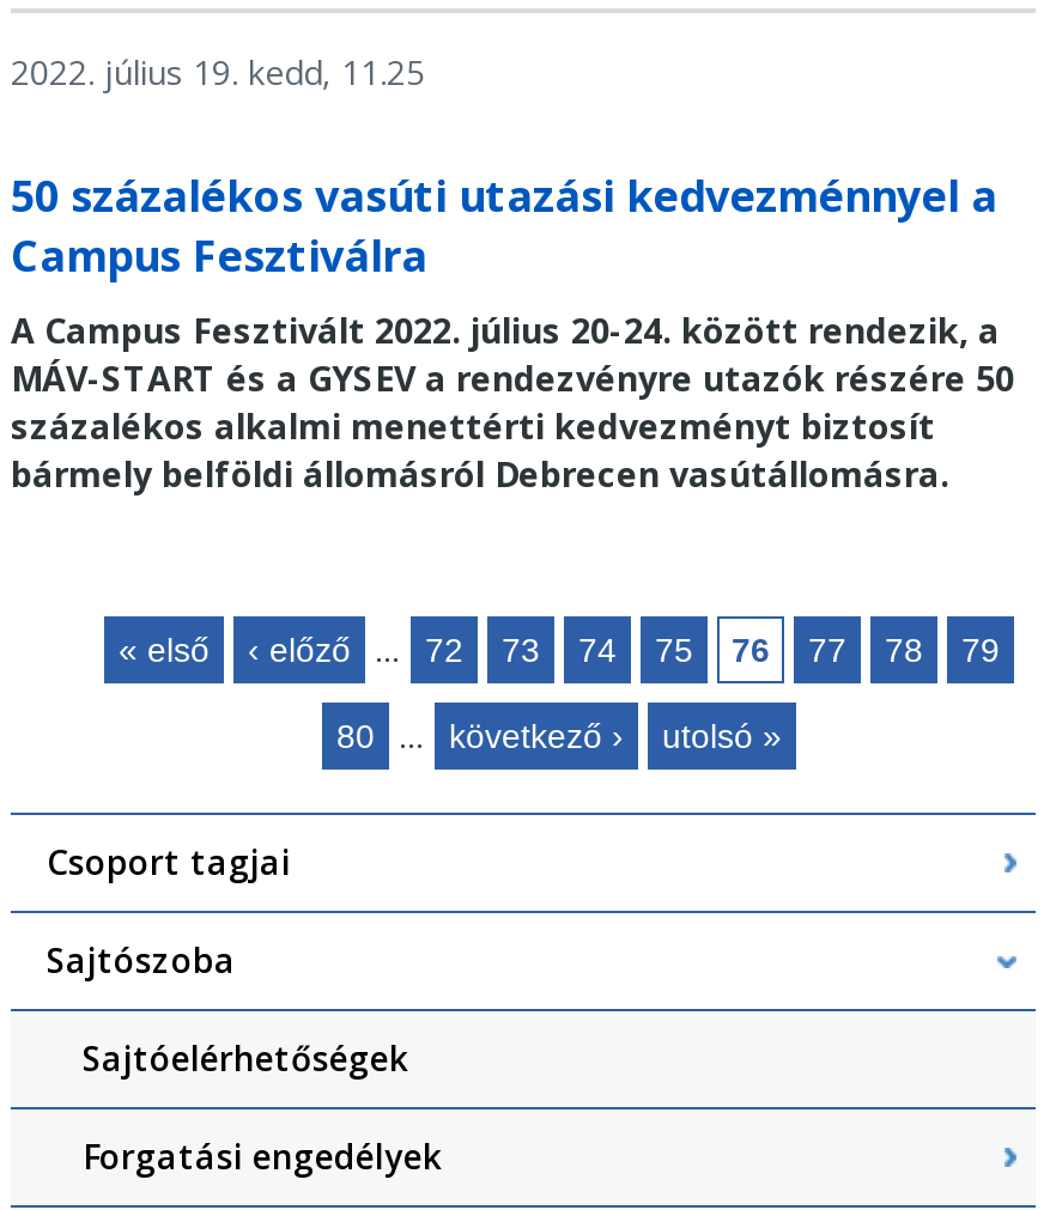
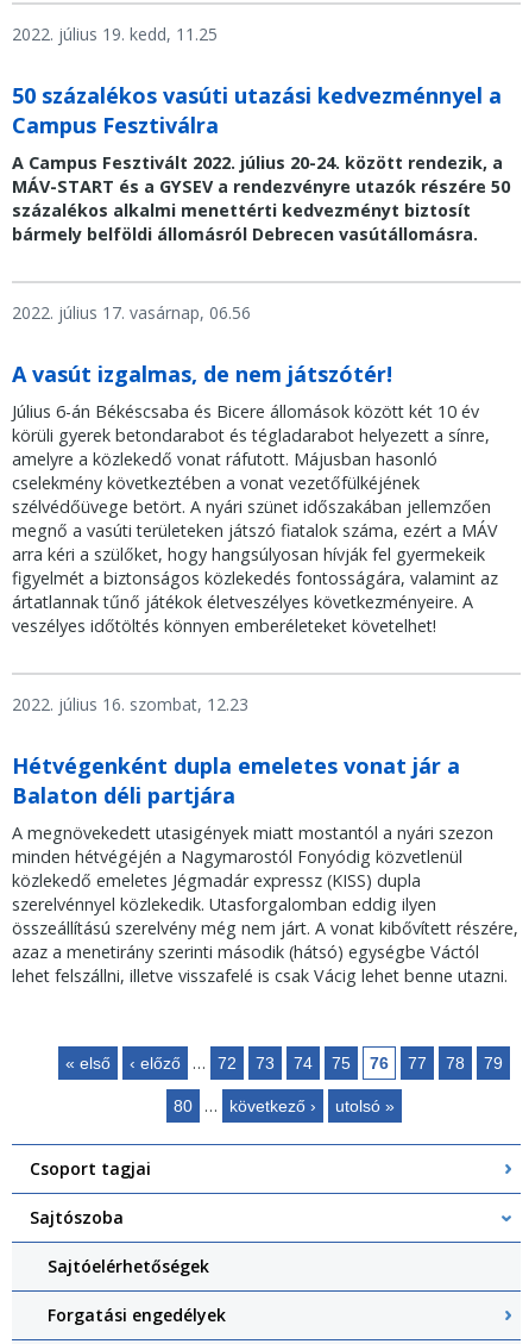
+ 2022. július 17. vasárnap, 06.56
+ A vasút izgalmas, de nem játszótér!
+ Július 6-án Békéscsaba és Bicere állomások között két 10 év
+ körüli gyerek betondarabot és tégladarabot helyezett a sínre,
+ amelyre a közlekedő vonat ráfutott. Májusban hasonló
+ cselekmény következtében a vonat vezetőfülkéjének
+ szélvédőüvege betört. A nyári szünet időszakában jellemzően
+ megnő a vasúti területeken játszó fiatalok száma, ezért a MÁV
+ arra kéri a szülőket, hogy hangsúlyosan hívják fel gyermekeik
+ figyelmét a biztonságos közlekedés fontosságára, valamint az
+ ártatlannak tűnő játékok életveszélyes következményeire. A
+ veszélyes időtöltés könnyen emberéleteket követelhet!
+ 2022. július 16. szombat, 12.23
+ Hétvégenként dupla emeletes vonat jár a
+ Balaton déli partjára
+ A megnövekedett utasigények miatt mostantól a nyári szezon
+ minden hétvégéjén a Nagymarostól Fonyódig közvetlenül
+ közlekedő emeletes Jégmadár expressz (KISS) dupla
+ szerelvénnyel közlekedik. Utasforgalomban eddig ilyen
+ összeállítású szerelvény még nem járt. A vonat kibővített részére,
+ azaz a menetirány szerinti második (hátsó) egységbe Váctól
+ lehet felszállni, illetve visszafelé is csak Vácig lehet benne utazni.
